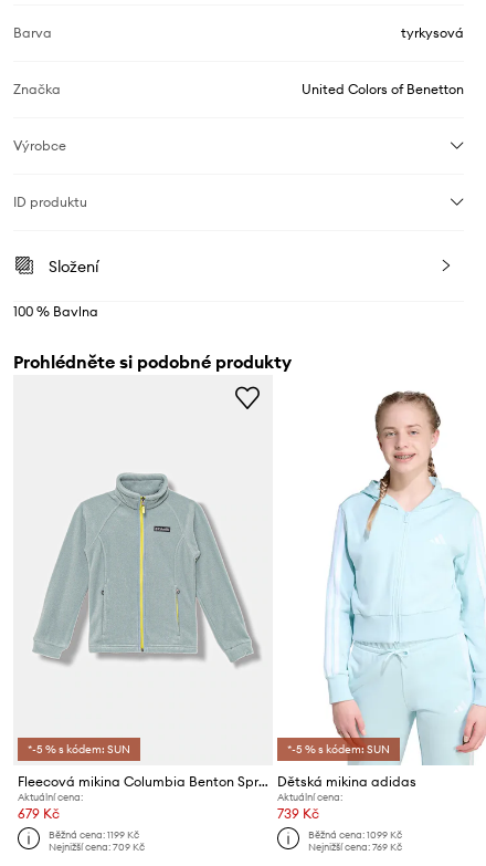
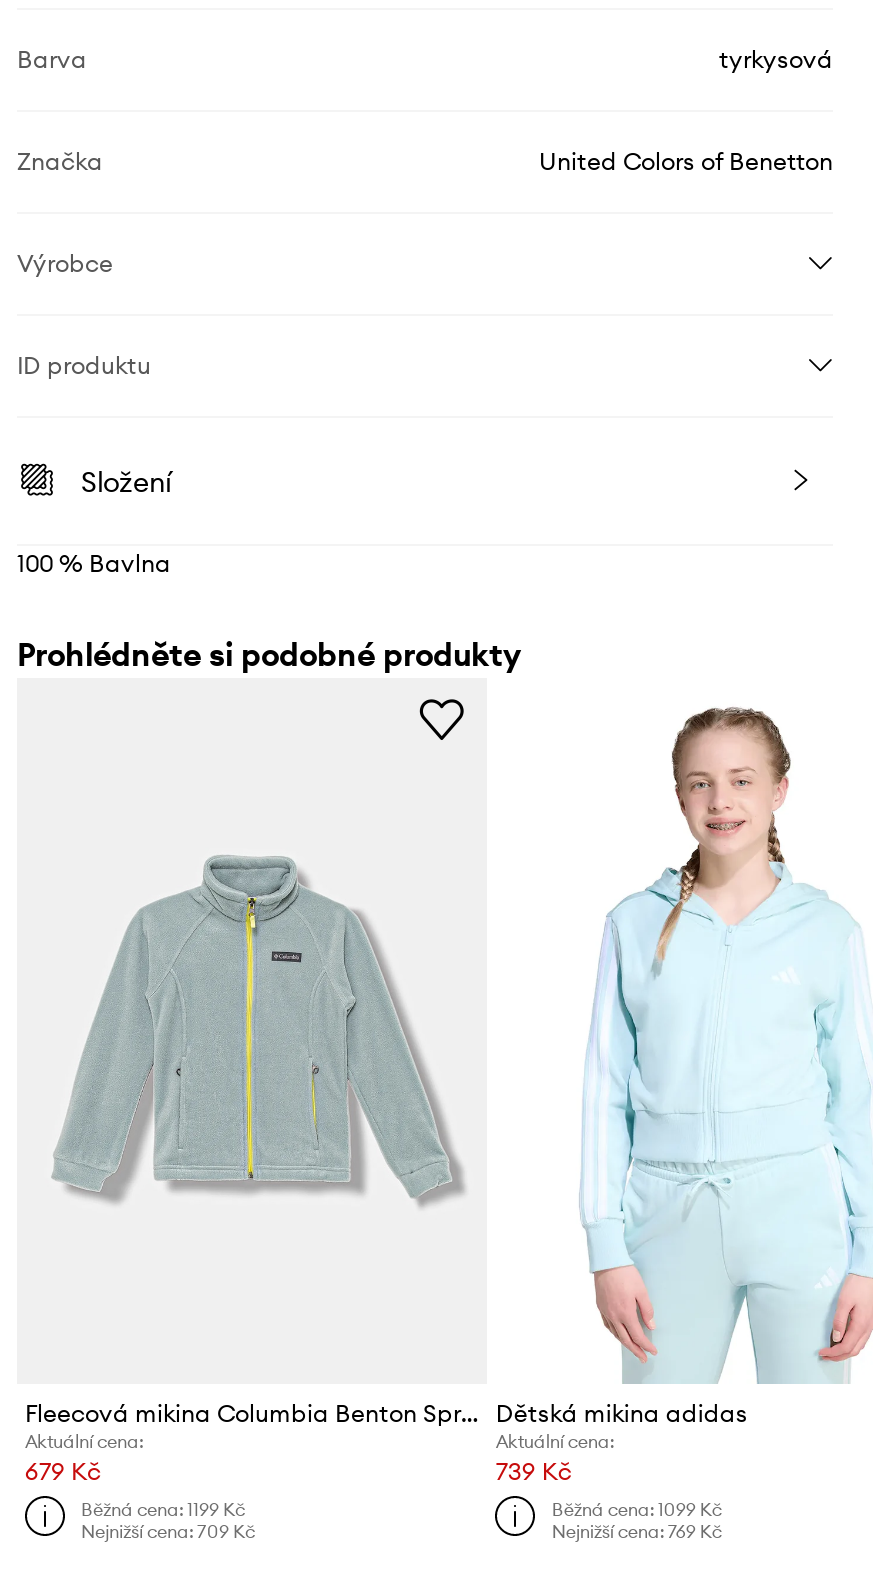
- *-5 % s kódem: SUN

- *-5 % s kódem: SUN
